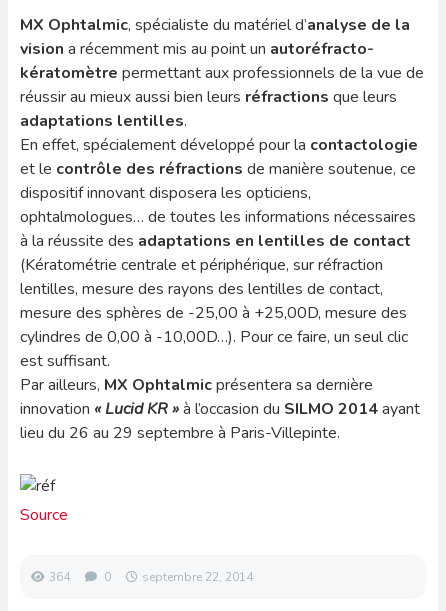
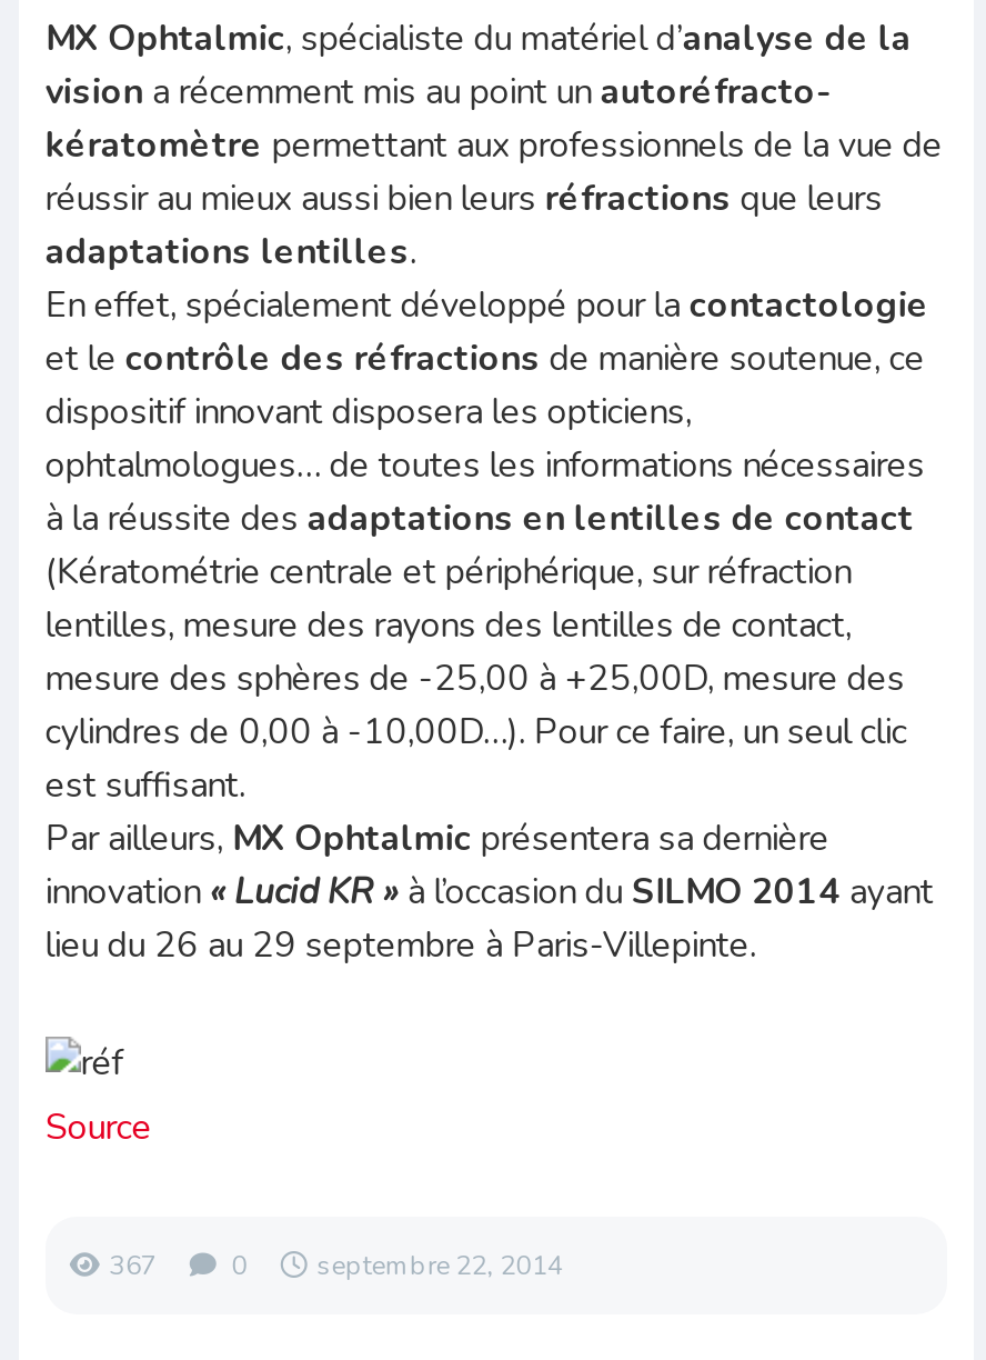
- 364 0 septembre 22, 2014
+ 367 0 septembre 22, 2014
